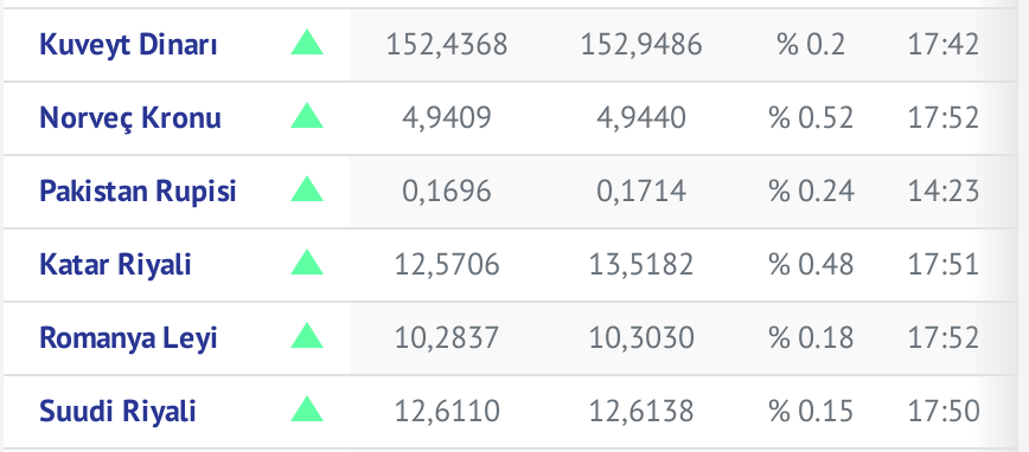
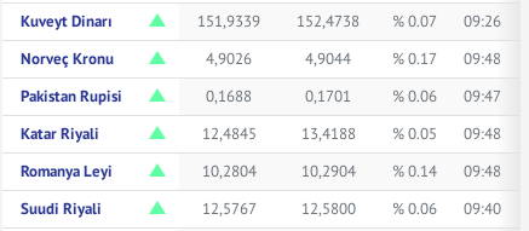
- 152,4368
+ 151,9339

- 152,9486
+ 152,4738

- % 0.2
+ % 0.07

- 17:42
+ 09:26

- 4,9409
+ 4,9026

- 4,9440
+ 4,9044

- % 0.52
+ % 0.17

- 17:52
+ 09:48

- 0,1696
+ 0,1688

- 0,1714
+ 0,1701

- % 0.24
+ % 0.06

- 14:23
+ 09:47

- 12,5706
+ 12,4845

- 13,5182
+ 13,4188

- % 0.48
+ % 0.05

- 17:51
+ 09:48

- 10,2837
+ 10,2804

- 10,3030
+ 10,2904

- % 0.18
+ % 0.14

- 17:52
+ 09:48

- 12,6110
+ 12,5767

- 12,6138
+ 12,5800

- % 0.15
+ % 0.06

- 17:50
+ 09:40
